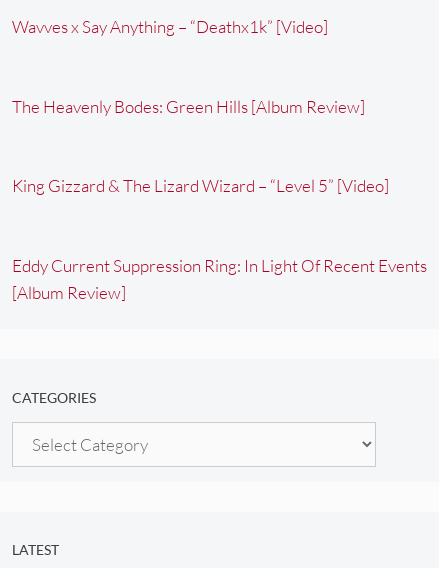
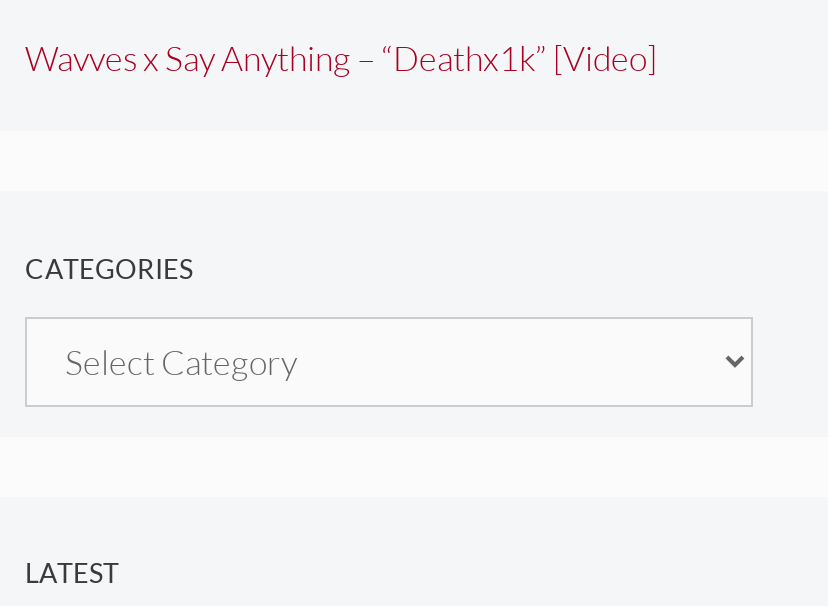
- The Heavenly Bodes: Green Hills [Album Review]

- King Gizzard & The Lizard Wizard – “Level 5” [Video]

- Eddy Current Suppression Ring: In Light Of Recent Events
- [Album Review]
